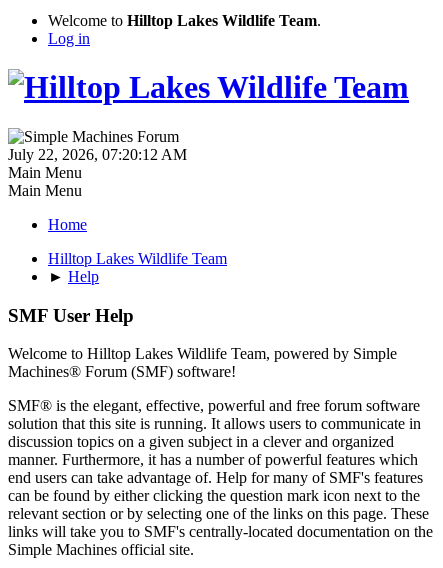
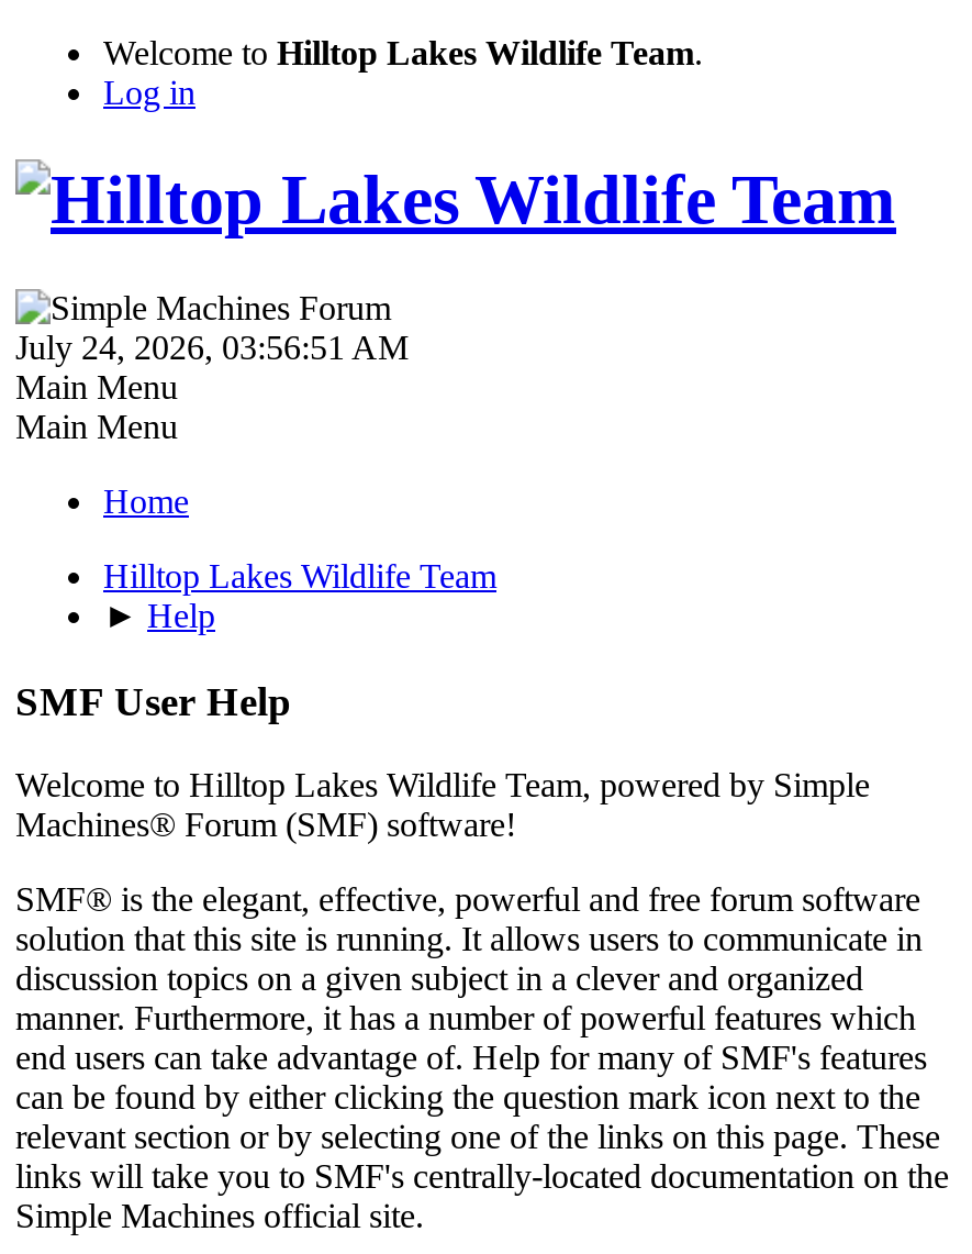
- July 22, 2026, 07:20:12 AM
+ July 24, 2026, 03:56:51 AM
